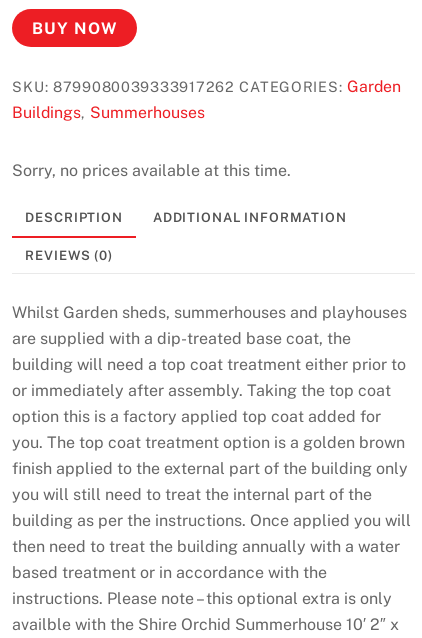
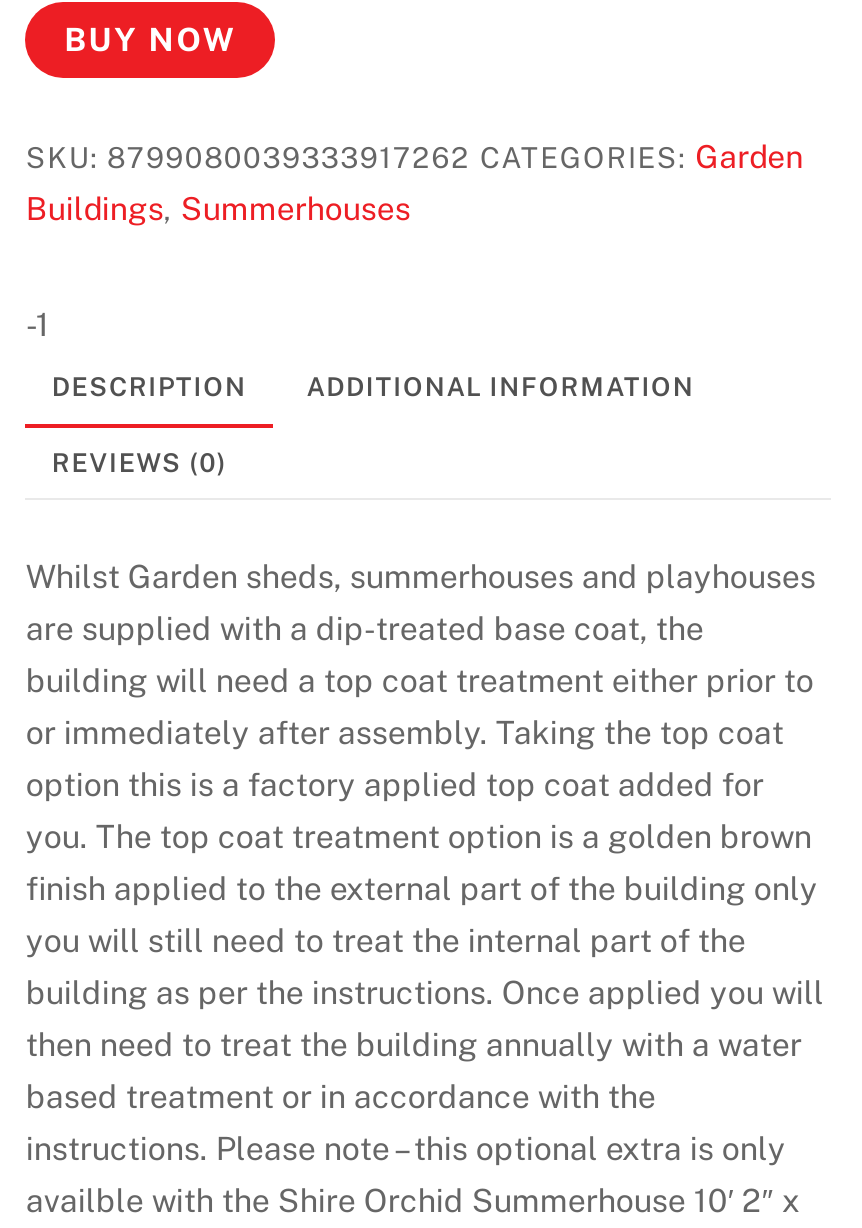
- Sorry, no prices available at this time.
+ -1
